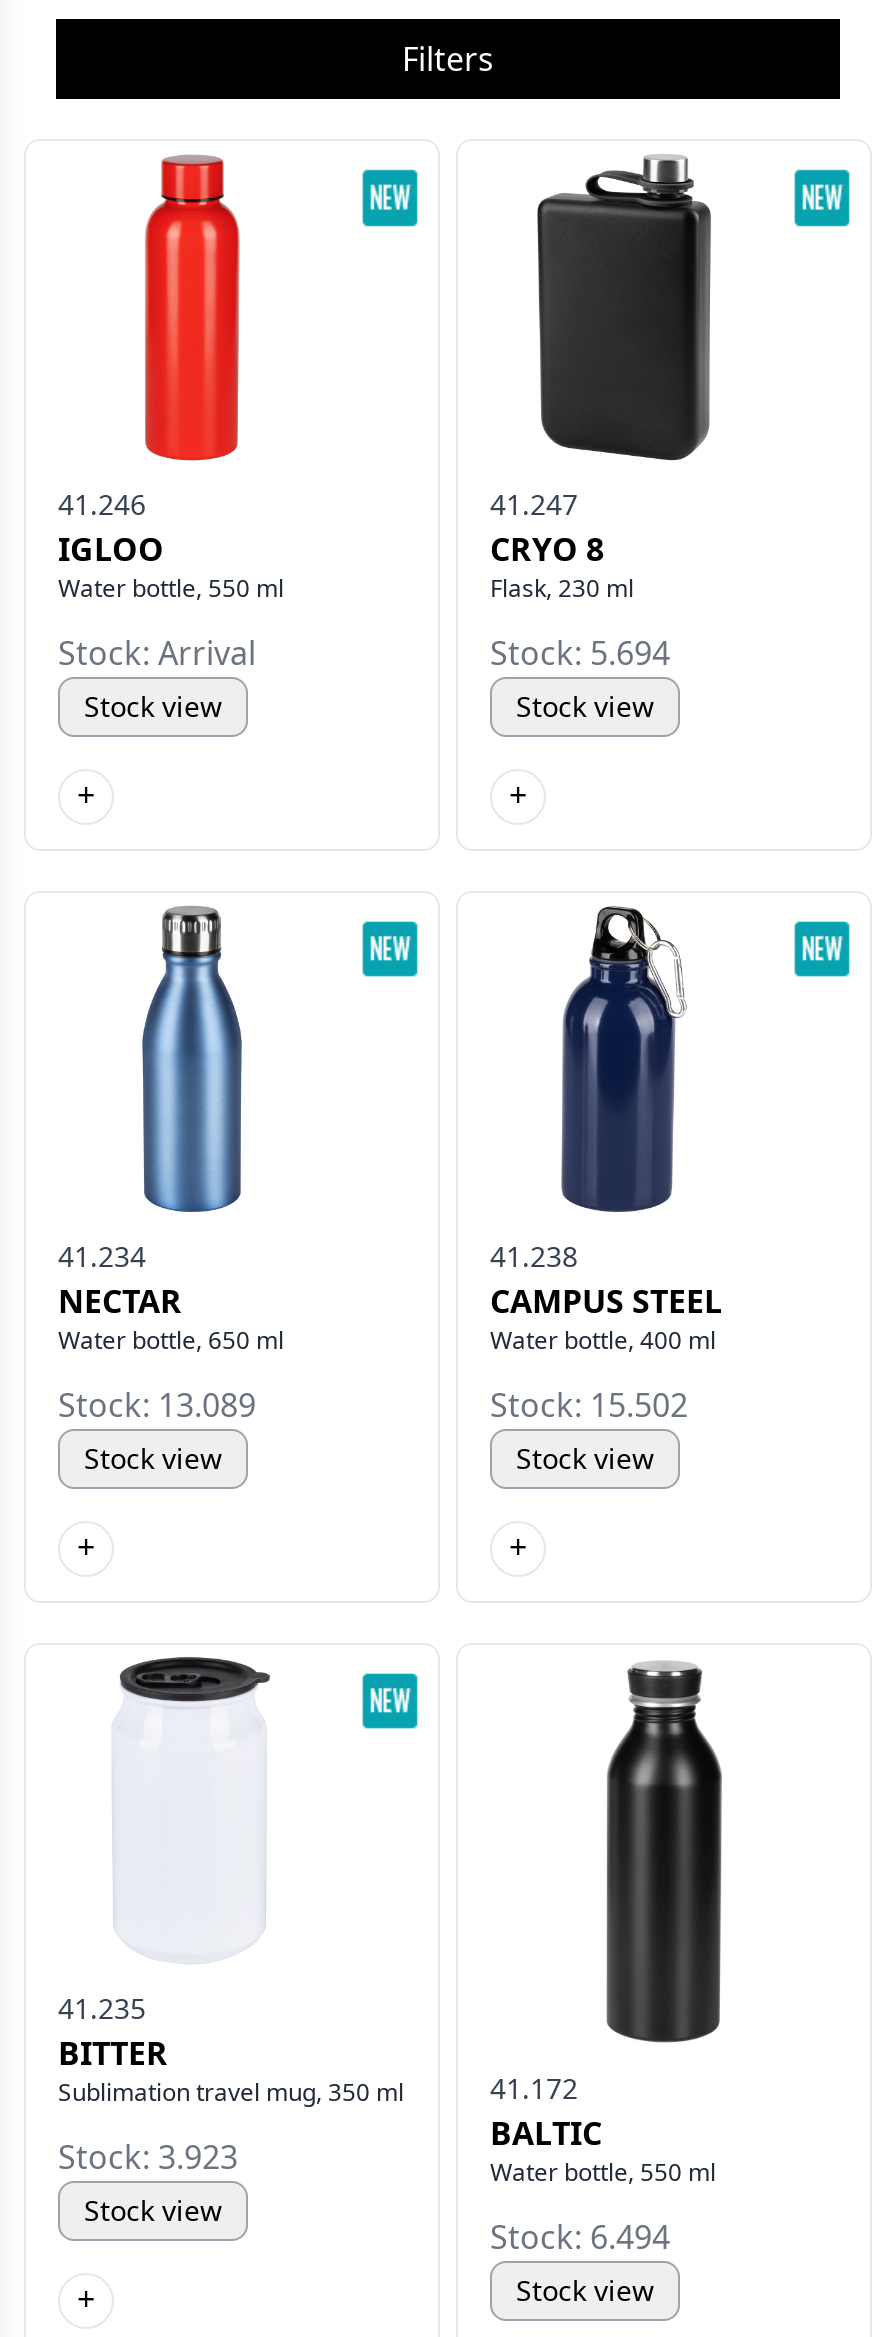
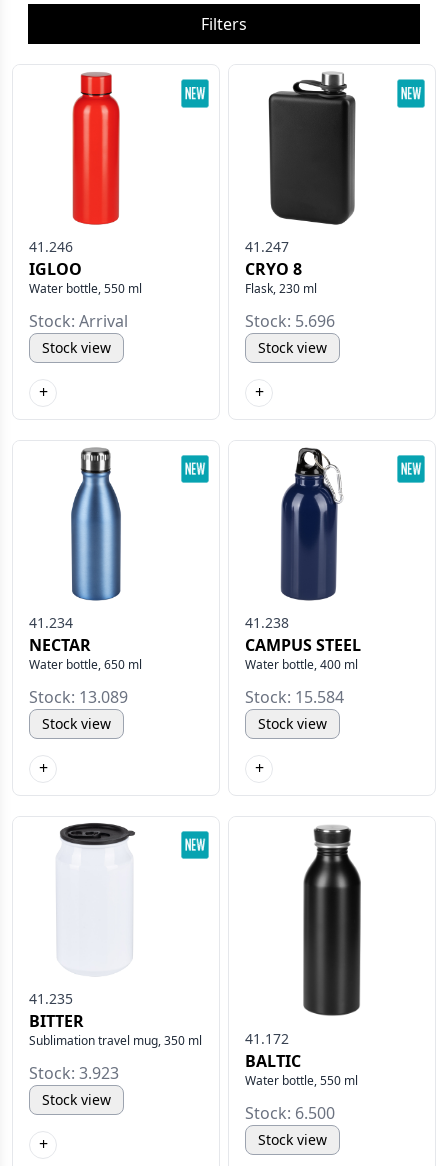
- Stock: 5.694
+ Stock: 5.696

- Stock: 15.502
+ Stock: 15.584

- Stock: 6.494
+ Stock: 6.500
